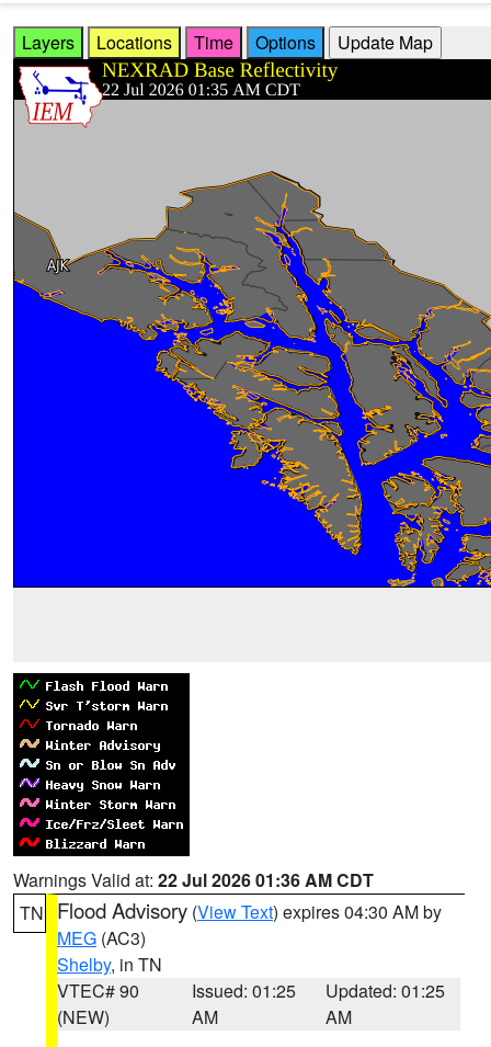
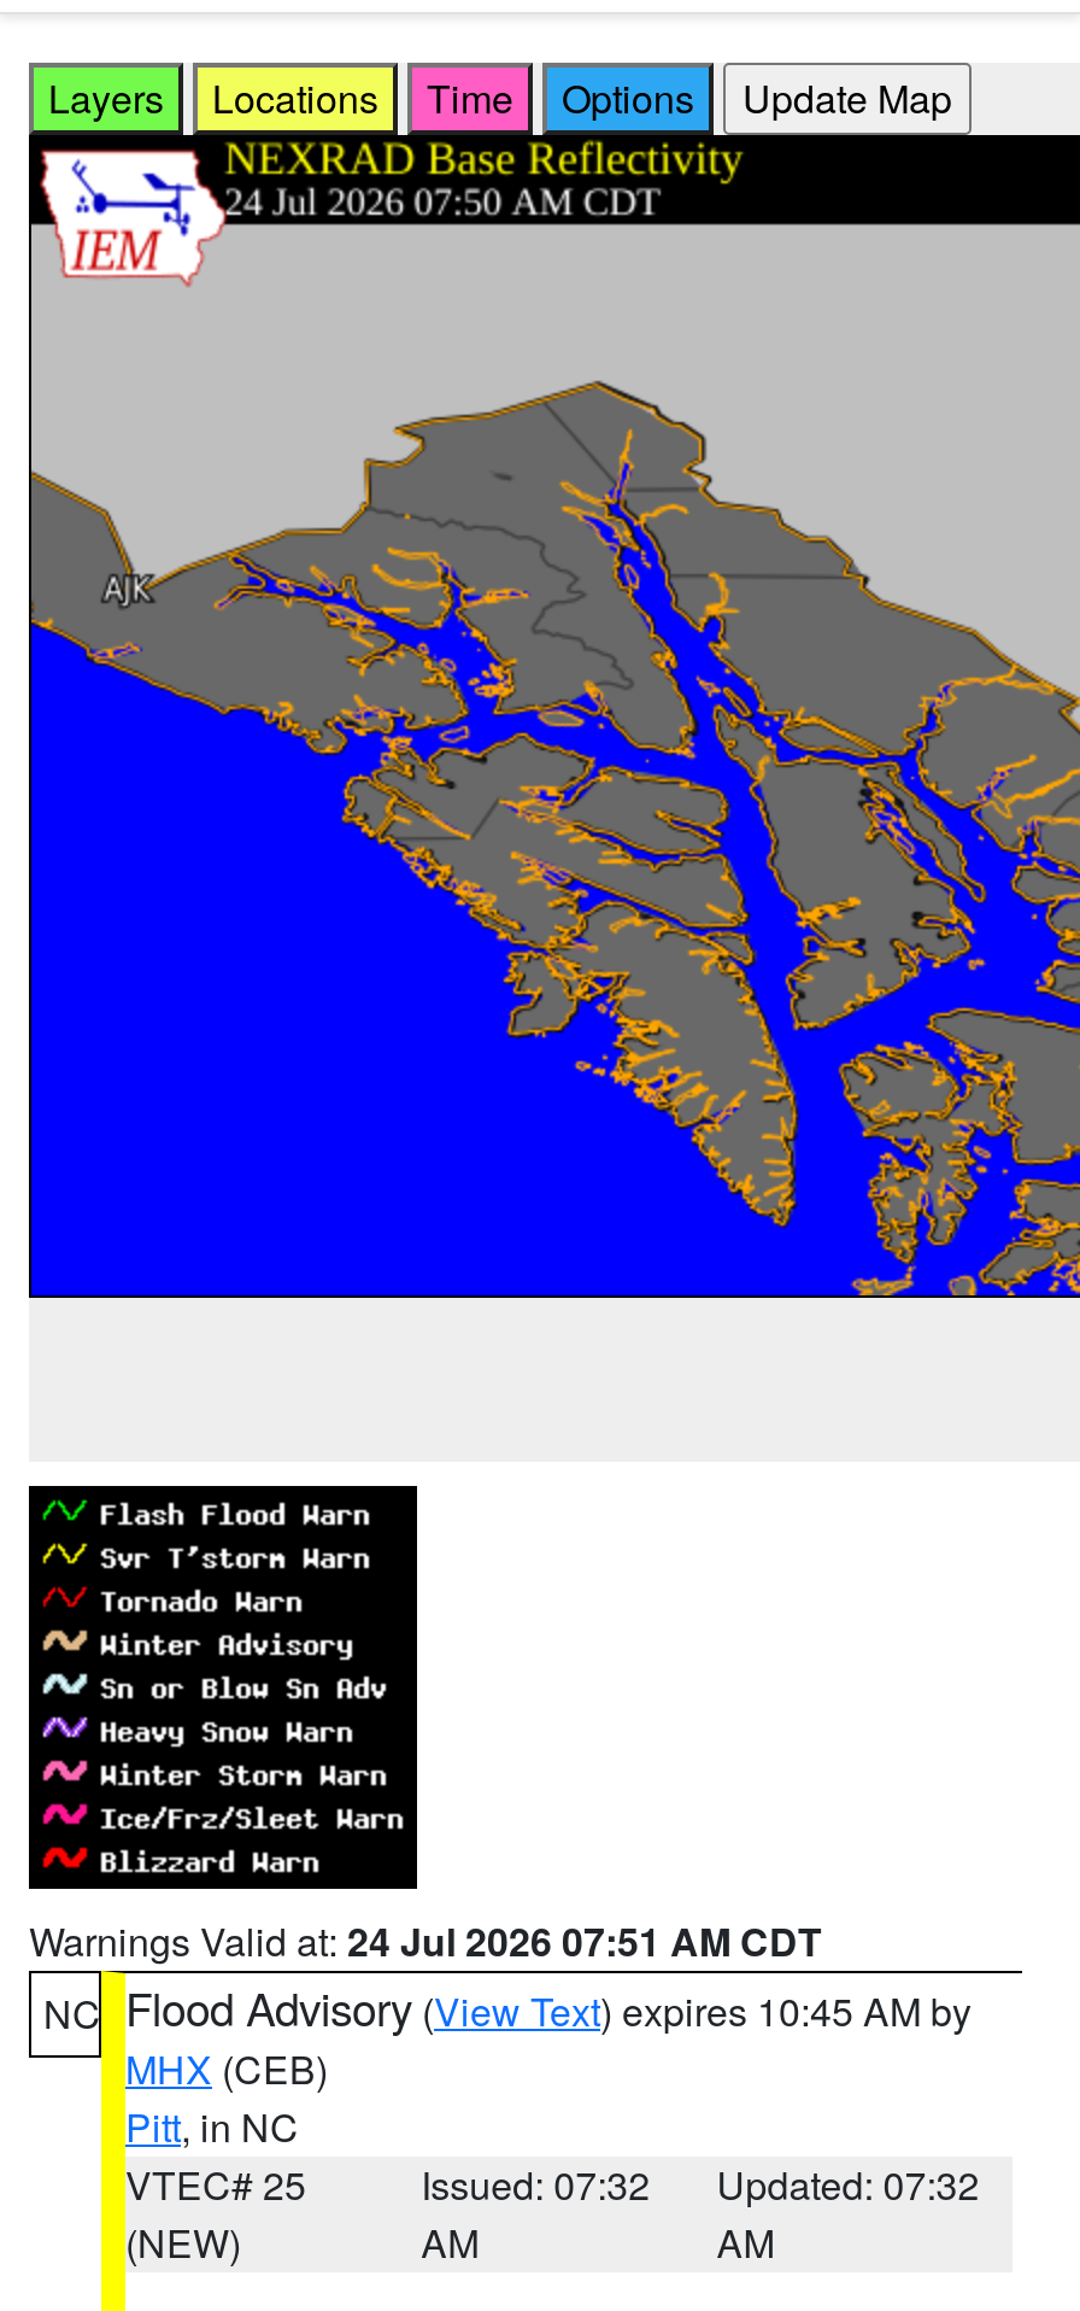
- Warnings Valid at: 22 Jul 2026 01:36 AM CDT
- TN Flood Advisory (View Text) expires 04:30 AM by
- MEG (AC3)
- Shelby, in TN
- VTEC# 90
+ Warnings Valid at: 24 Jul 2026 07:51 AM CDT
+ NC Flood Advisory (View Text) expires 10:45 AM by
+ MHX (CEB)
+ Pitt, in NC
+ VTEC# 25

- Issued: 01:25
+ Issued: 07:32

- Updated: 01:25
+ Updated: 07:32
